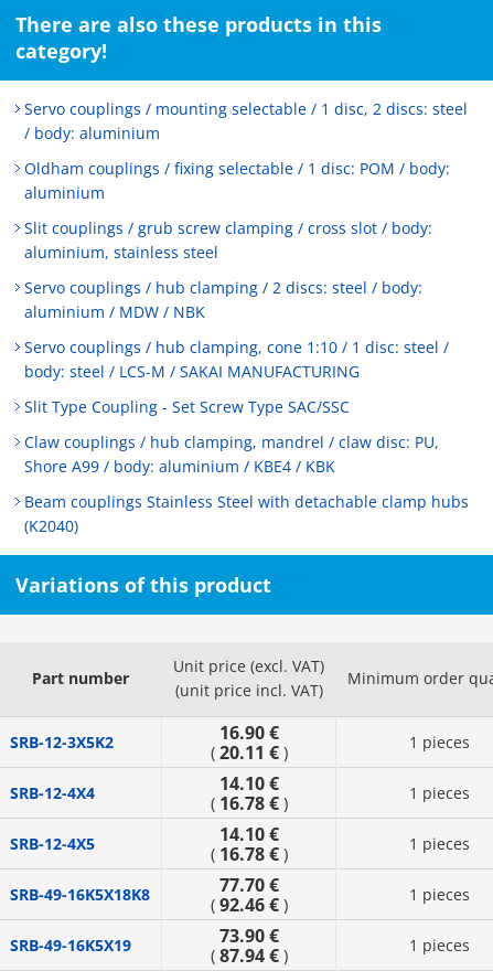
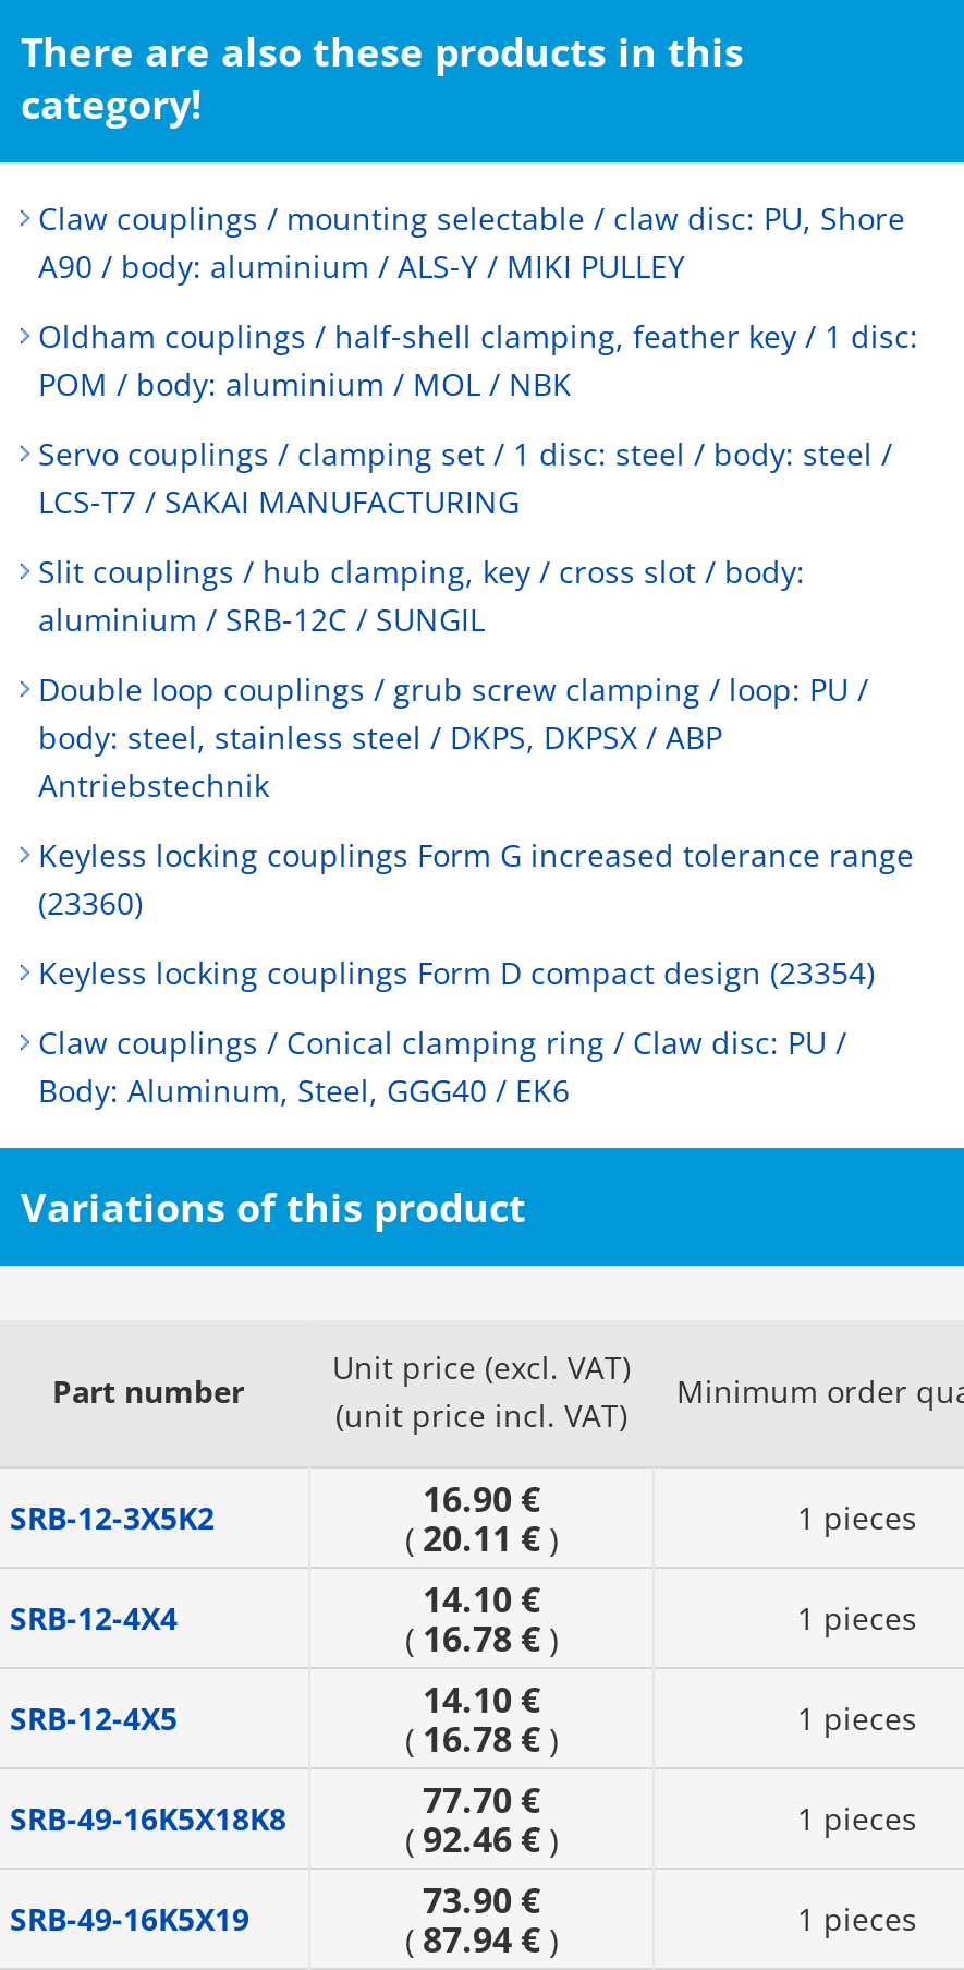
- Servo couplings / mounting selectable / 1 disc, 2 discs: steel
- / body: aluminium
+ Claw couplings / mounting selectable / claw disc: PU, Shore
+ A90 / body: aluminium / ALS-Y / MIKI PULLEY

- Oldham couplings / fixing selectable / 1 disc: POM / body:
- aluminium
+ Oldham couplings / half-shell clamping, feather key / 1 disc:
+ POM / body: aluminium / MOL / NBK

- Slit couplings / grub screw clamping / cross slot / body:
- aluminium, stainless steel
+ Servo couplings / clamping set / 1 disc: steel / body: steel /
+ LCS-T7 / SAKAI MANUFACTURING

- Servo couplings / hub clamping / 2 discs: steel / body:
- aluminium / MDW / NBK
+ Slit couplings / hub clamping, key / cross slot / body:
+ aluminium / SRB-12C / SUNGIL

- Servo couplings / hub clamping, cone 1:10 / 1 disc: steel /
- body: steel / LCS-M / SAKAI MANUFACTURING
+ Double loop couplings / grub screw clamping / loop: PU /
+ body: steel, stainless steel / DKPS, DKPSX / ABP
+ Antriebstechnik

- Slit Type Coupling - Set Screw Type SAC/SSC
+ Keyless locking couplings Form G increased tolerance range
+ (23360)

- Claw couplings / hub clamping, mandrel / claw disc: PU,
- Shore A99 / body: aluminium / KBE4 / KBK
+ Keyless locking couplings Form D compact design (23354)

- Beam couplings Stainless Steel with detachable clamp hubs
- (K2040)
+ Claw couplings / Conical clamping ring / Claw disc: PU /
+ Body: Aluminum, Steel, GGG40 / EK6
